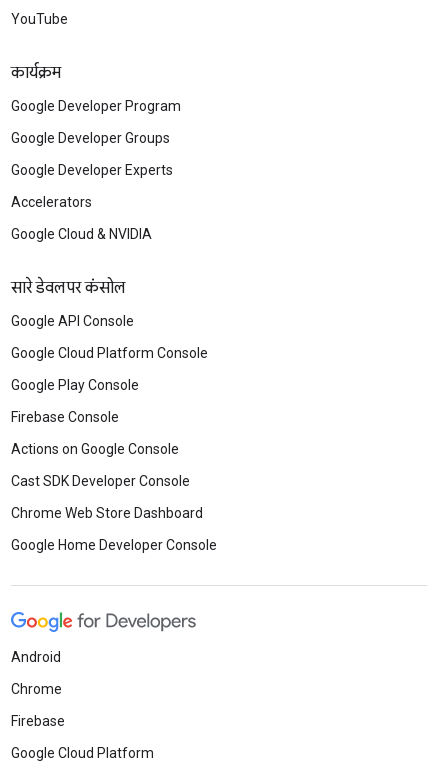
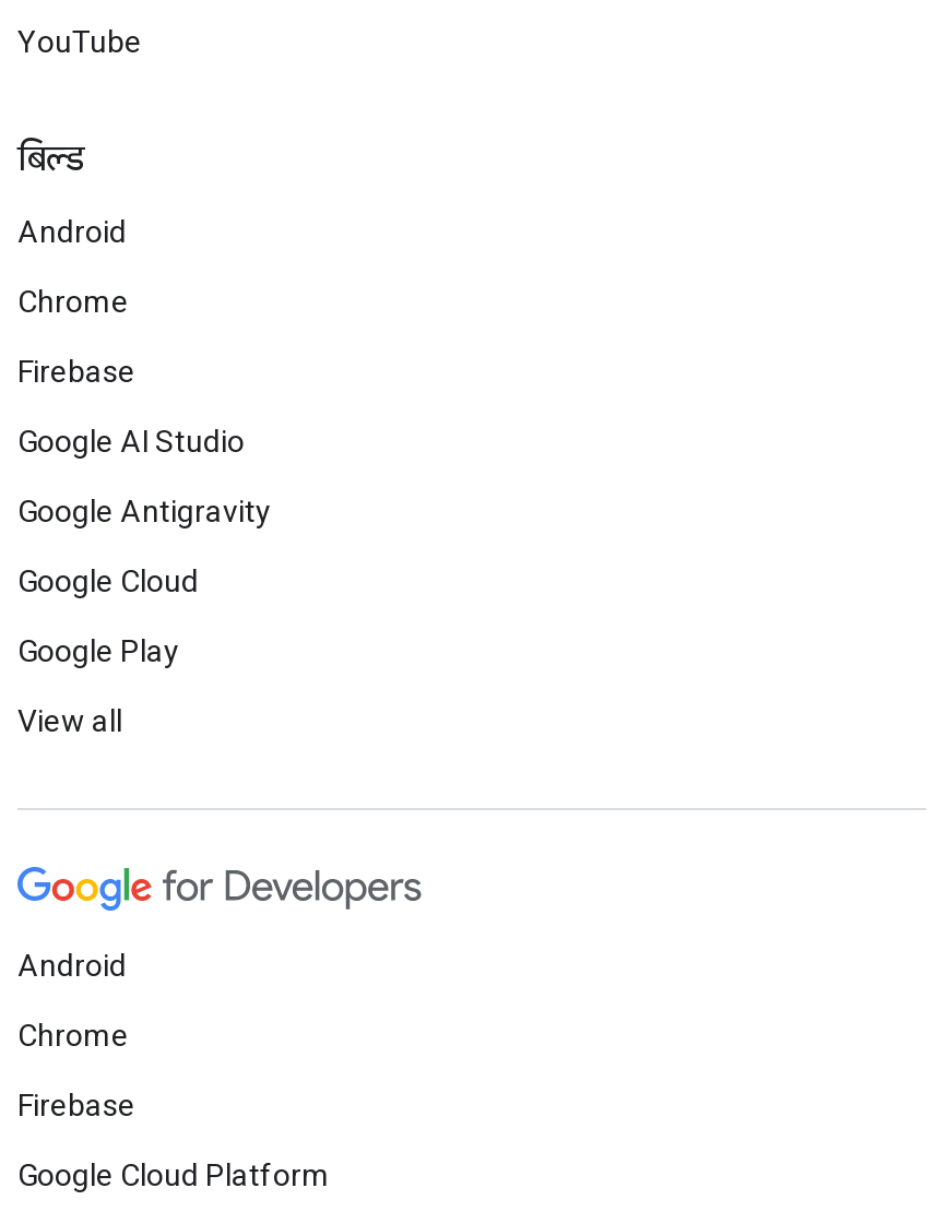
- कार्यक्रम
- Google Developer Program
- Google Developer Groups
- Google Developer Experts
- Accelerators
- Google Cloud & NVIDIA
- सारे डेवलपर कंसोल
- Google API Console
- Google Cloud Platform Console
- Google Play Console
- Firebase Console
- Actions on Google Console
- Cast SDK Developer Console
- Chrome Web Store Dashboard
- Google Home Developer Console
+ बिल्ड
+ Android
+ Chrome
+ Firebase
+ Google AI Studio
+ Google Antigravity
+ Google Cloud
+ Google Play
+ View all
